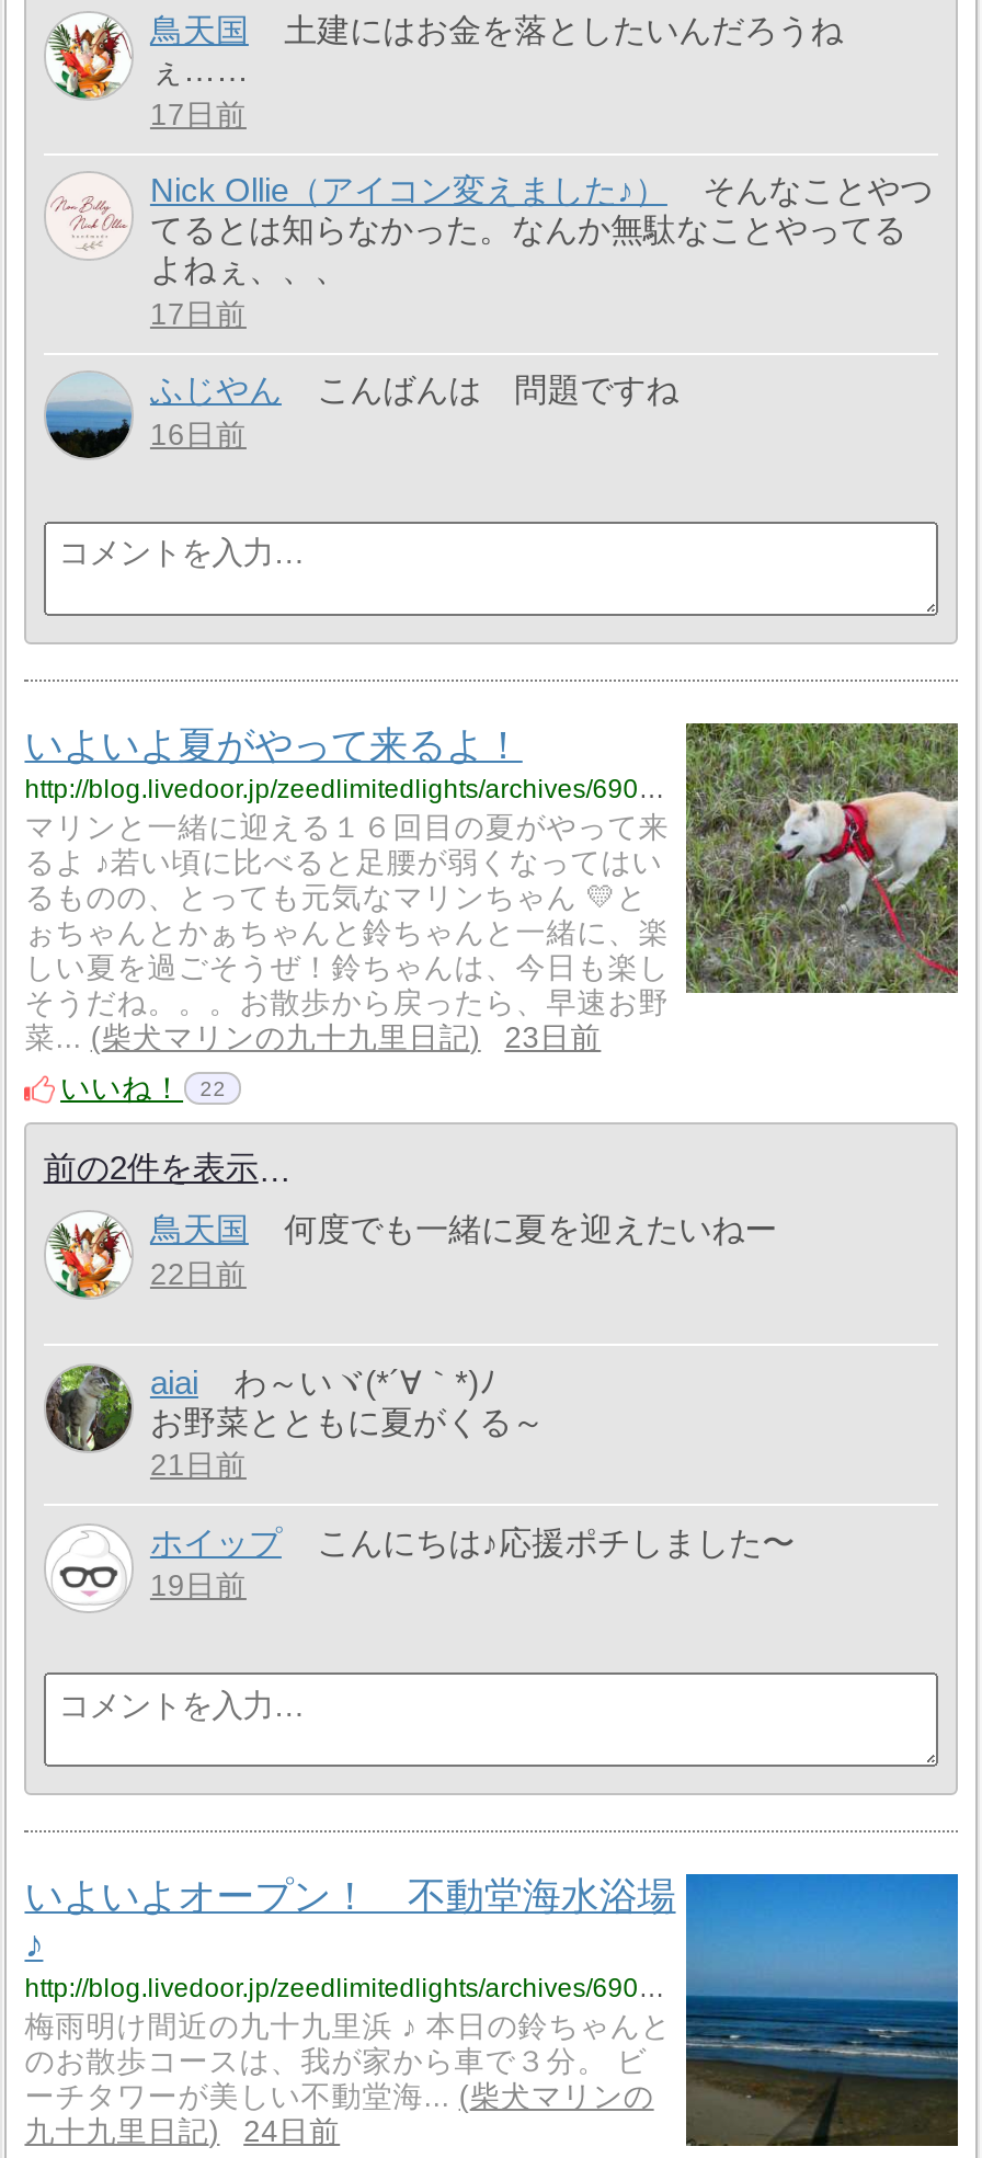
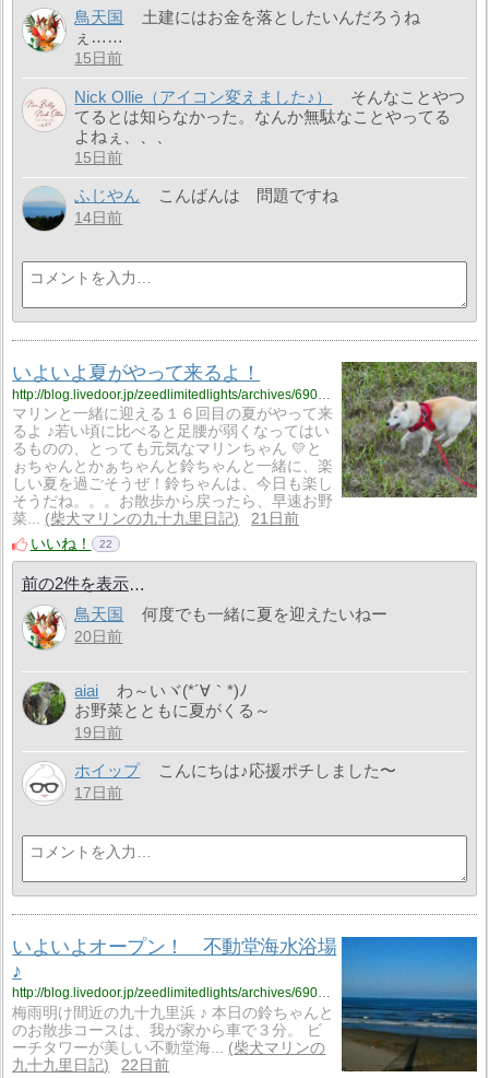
- 17日前
+ 15日前

- 17日前
+ 15日前

- 16日前
+ 14日前

- 23日前
+ 21日前

- 22日前
+ 20日前

- 21日前
+ 19日前

- 19日前
+ 17日前

- 九十九里日記 24日前
+ 九十九里日記 22日前
